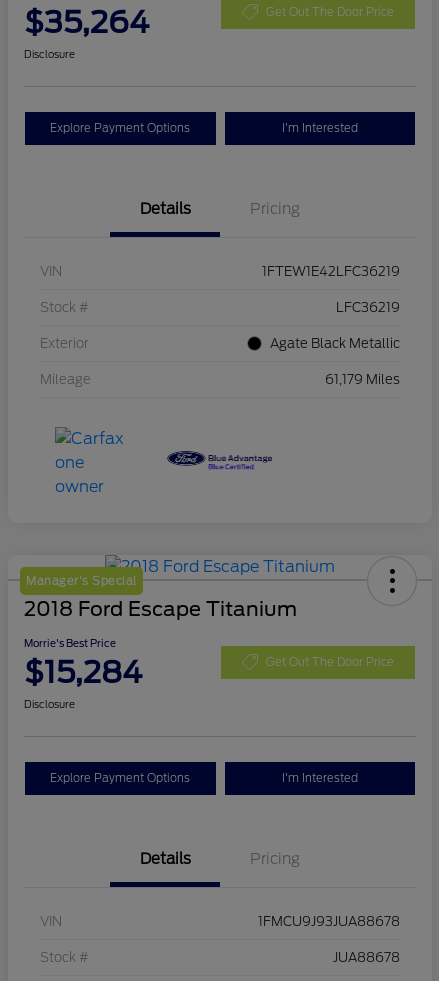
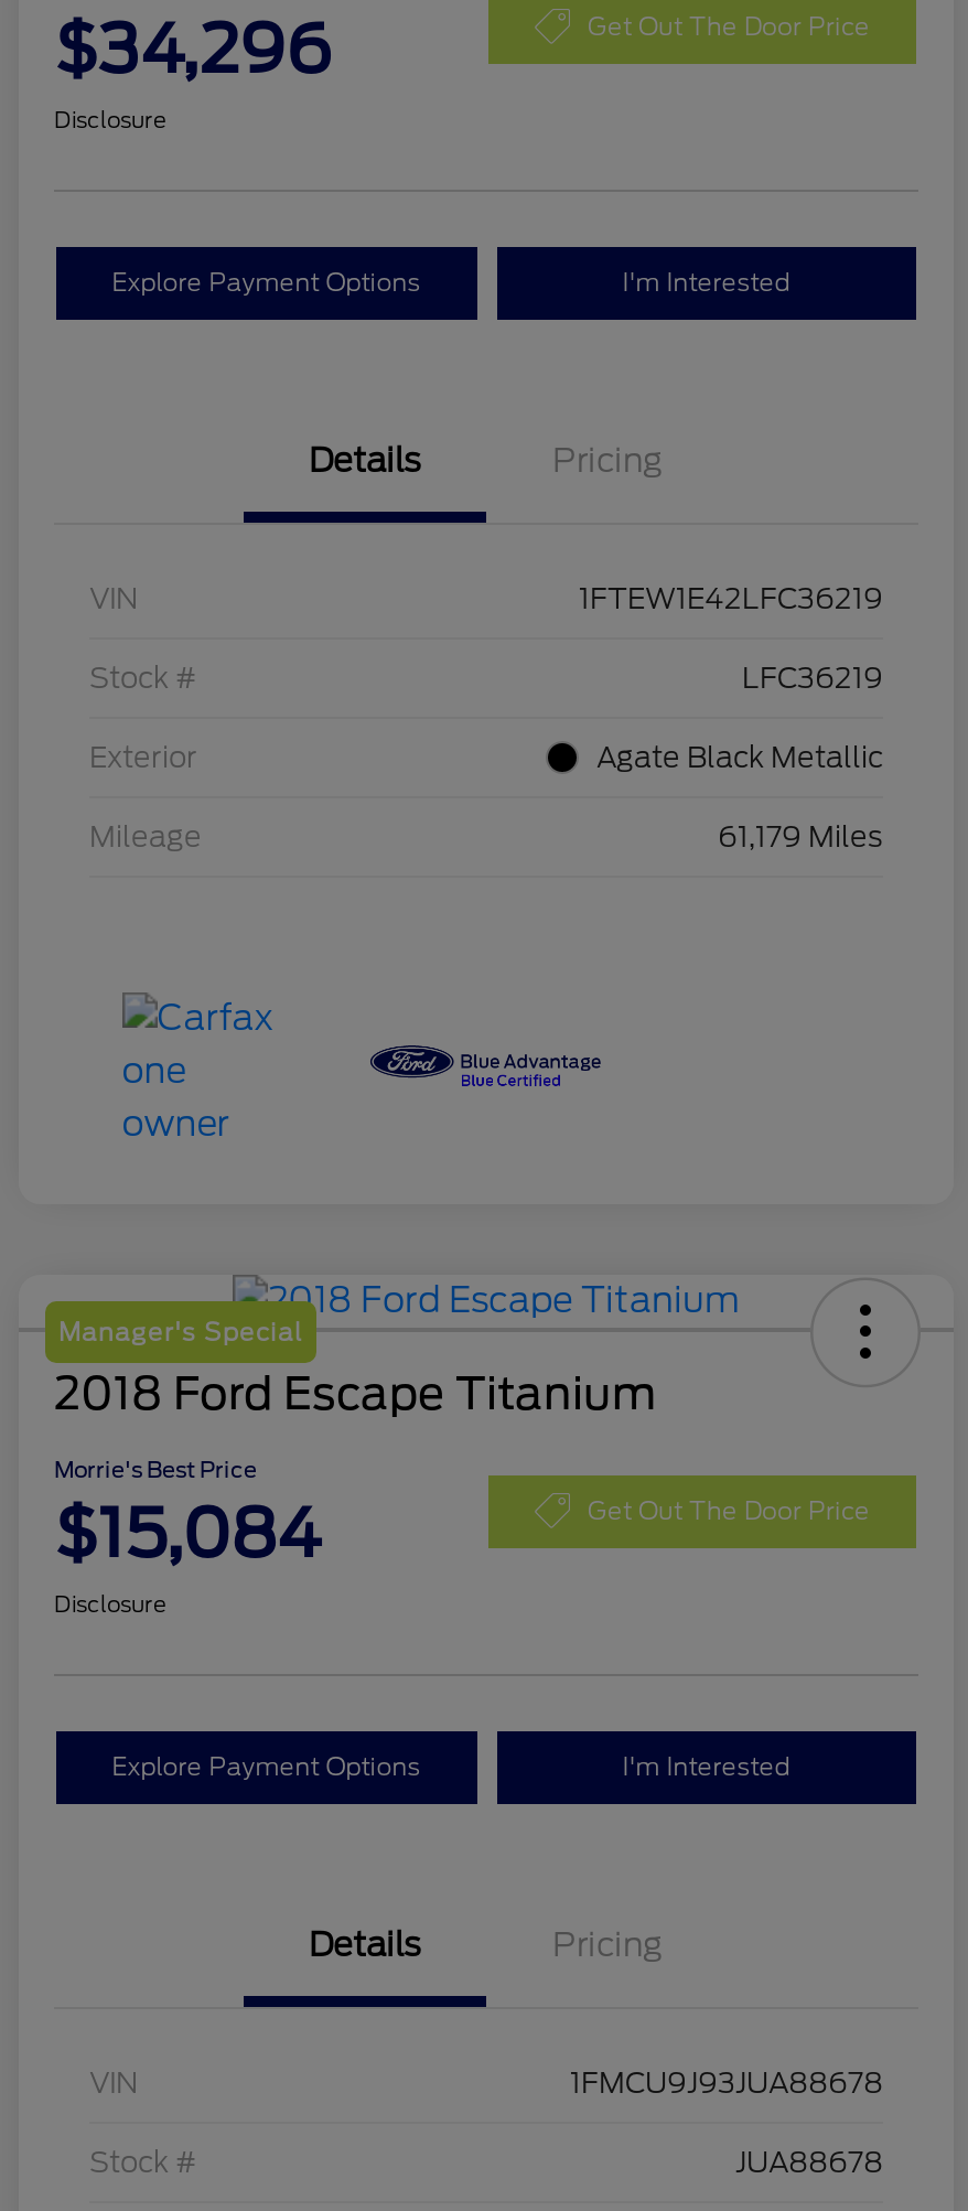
- $35,264
+ $34,296

- $15,284
+ $15,084
